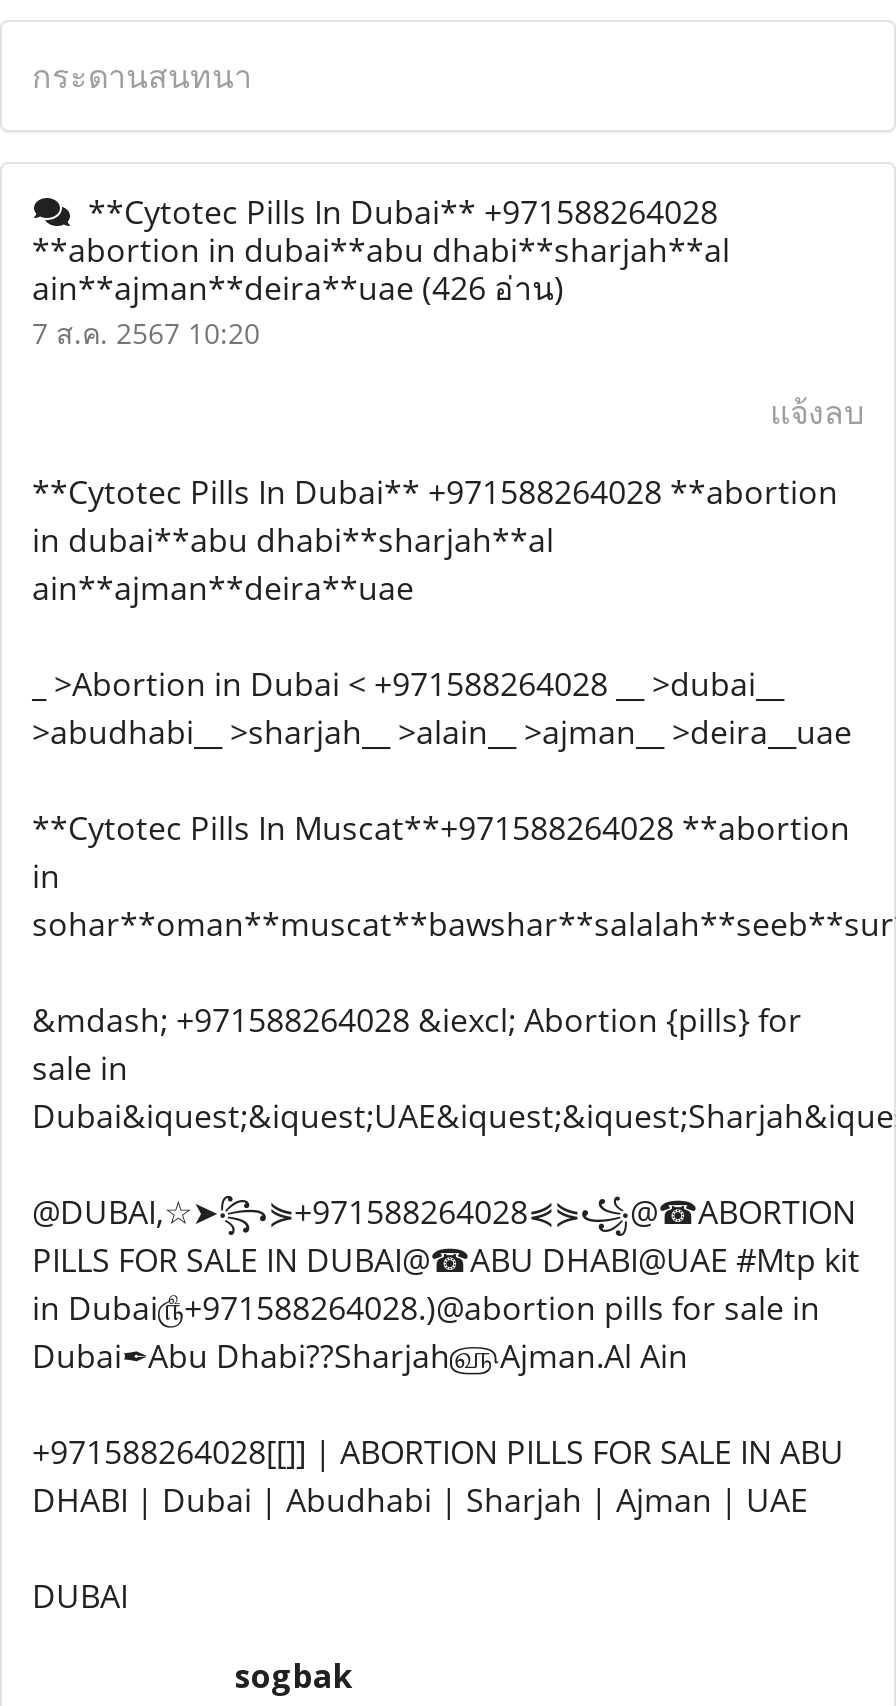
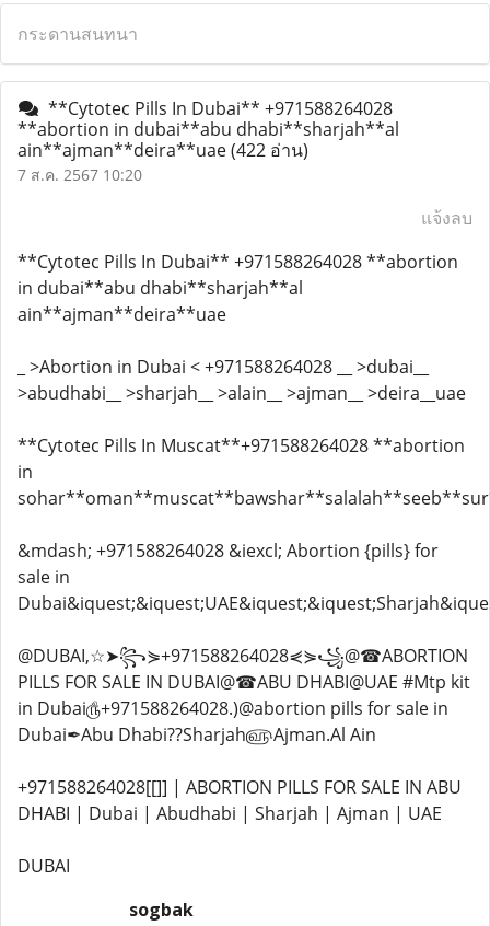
- ain**ajman**deira**uae (426 อ่าน)
+ ain**ajman**deira**uae (422 อ่าน)
